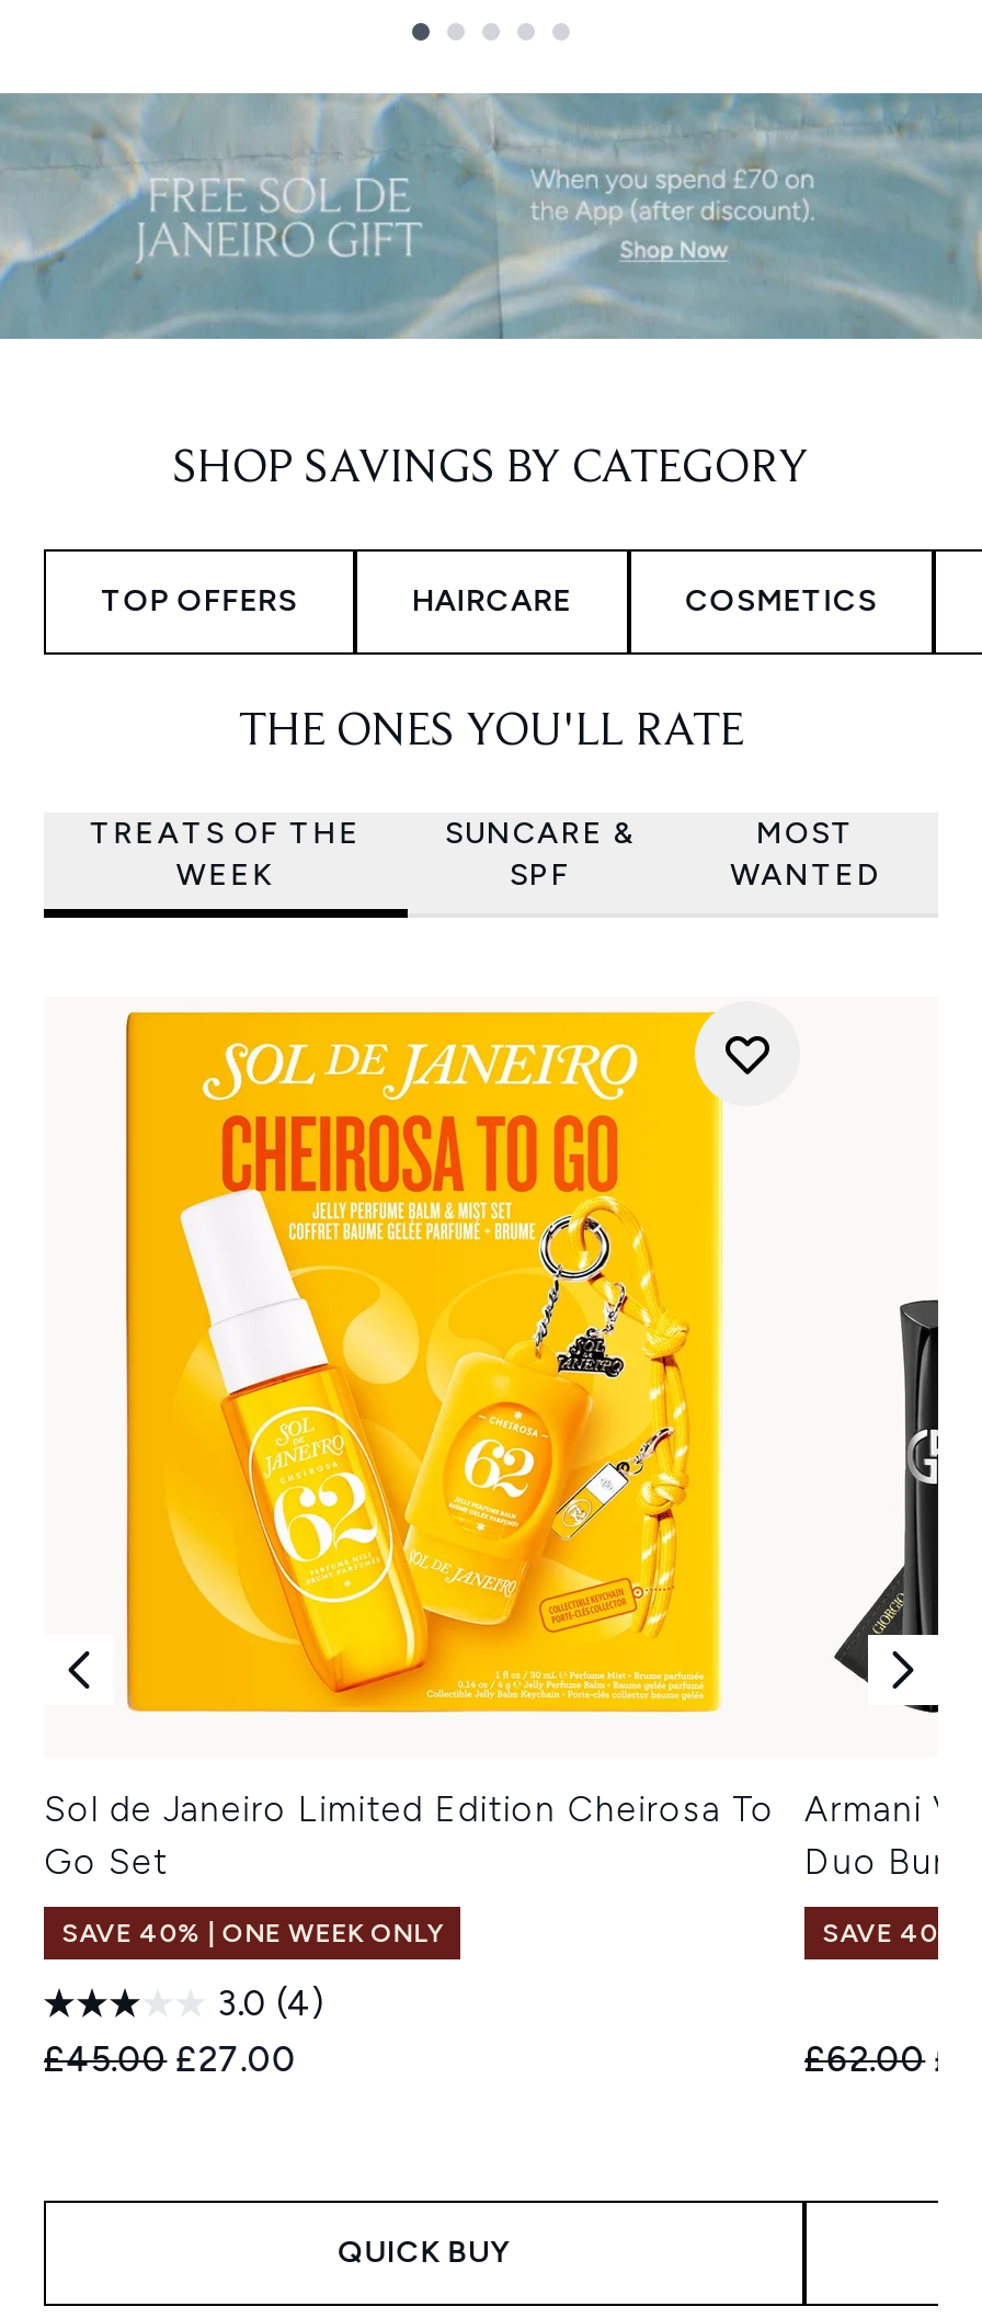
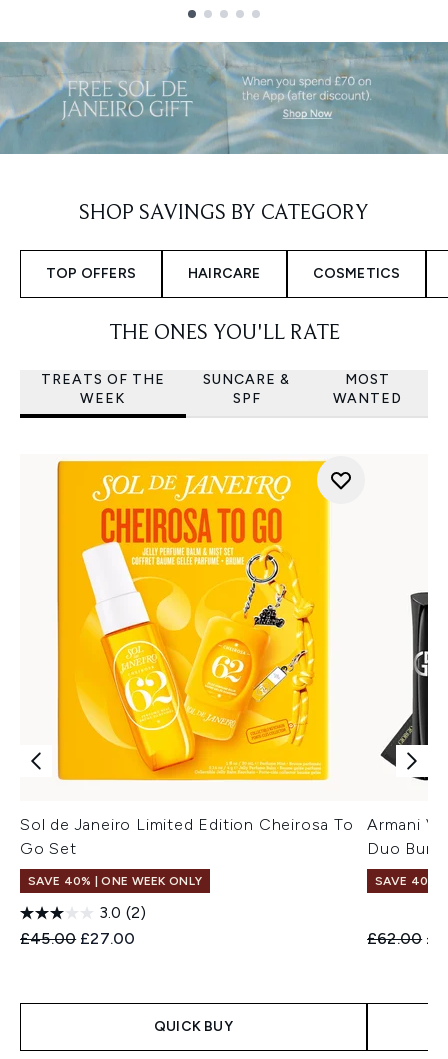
- 3.0 (4)
+ 3.0 (2)
